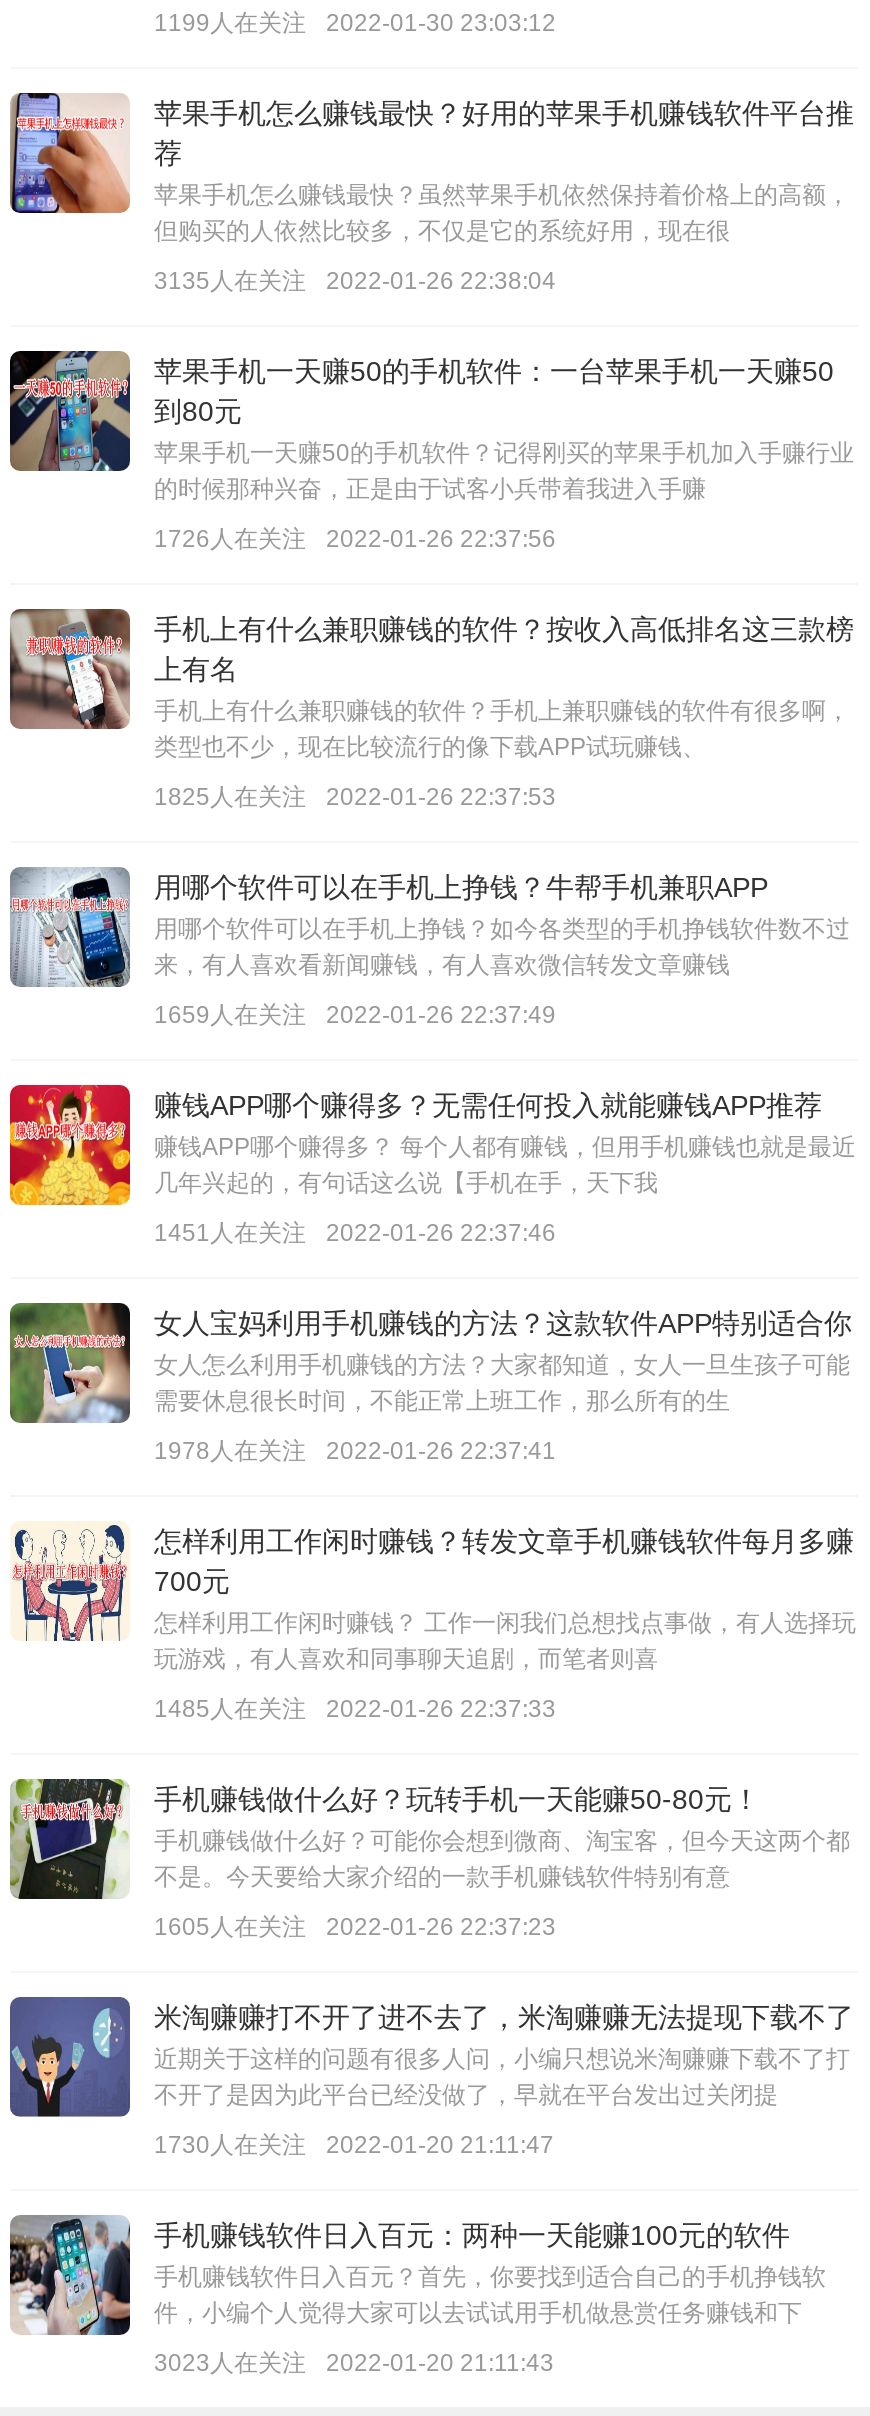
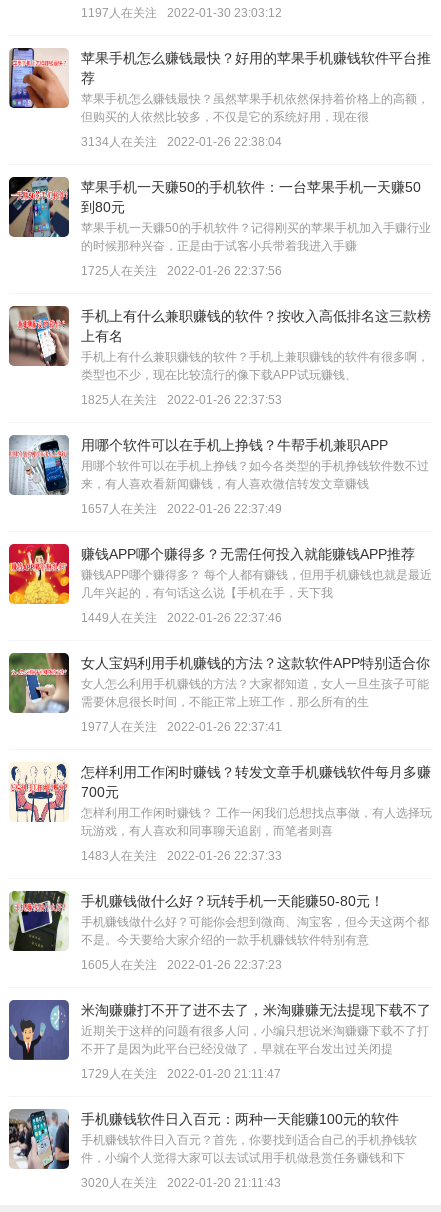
- 1199人在关注 2022-01-30 23:03:12
+ 1197人在关注 2022-01-30 23:03:12

- 3135人在关注 2022-01-26 22:38:04
+ 3134人在关注 2022-01-26 22:38:04

- 1726人在关注 2022-01-26 22:37:56
+ 1725人在关注 2022-01-26 22:37:56

- 1659人在关注 2022-01-26 22:37:49
+ 1657人在关注 2022-01-26 22:37:49

- 1451人在关注 2022-01-26 22:37:46
+ 1449人在关注 2022-01-26 22:37:46

- 1978人在关注 2022-01-26 22:37:41
+ 1977人在关注 2022-01-26 22:37:41

- 1485人在关注 2022-01-26 22:37:33
+ 1483人在关注 2022-01-26 22:37:33

- 1730人在关注 2022-01-20 21:11:47
+ 1729人在关注 2022-01-20 21:11:47

- 3023人在关注 2022-01-20 21:11:43
+ 3020人在关注 2022-01-20 21:11:43
